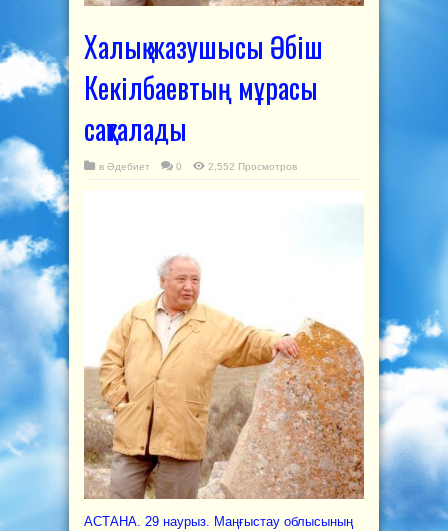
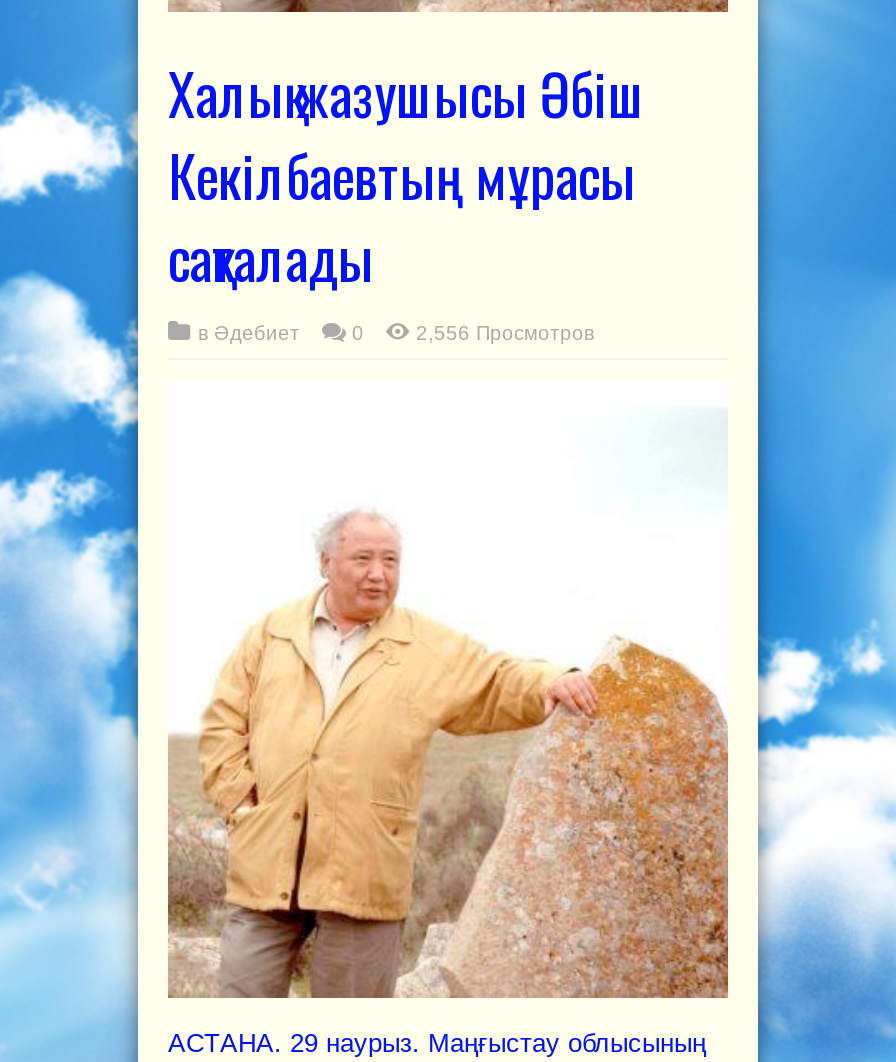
- 2,552 Просмотров
+ 2,556 Просмотров
